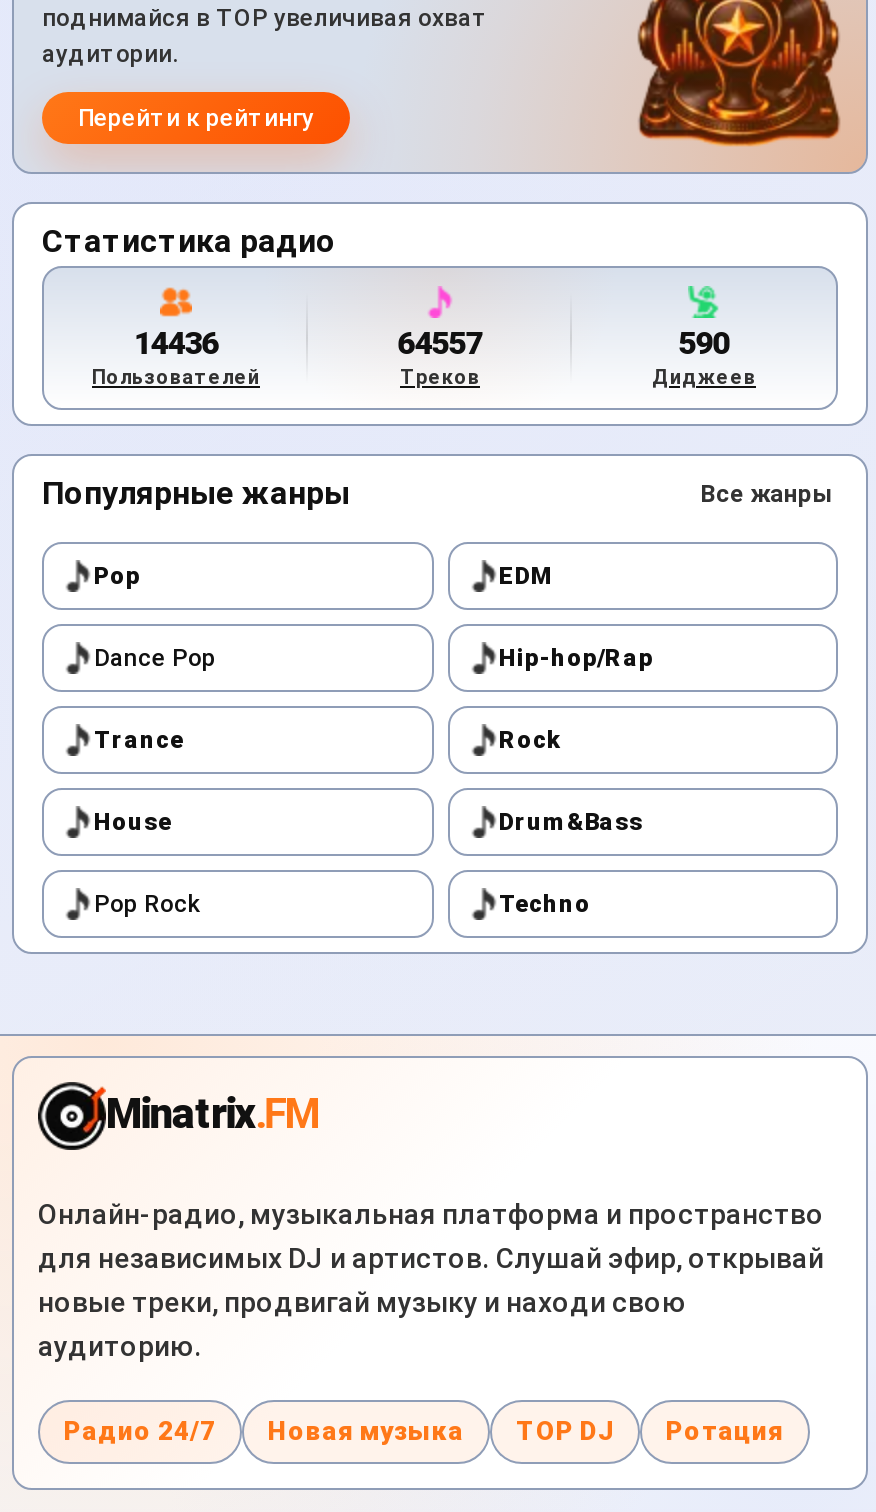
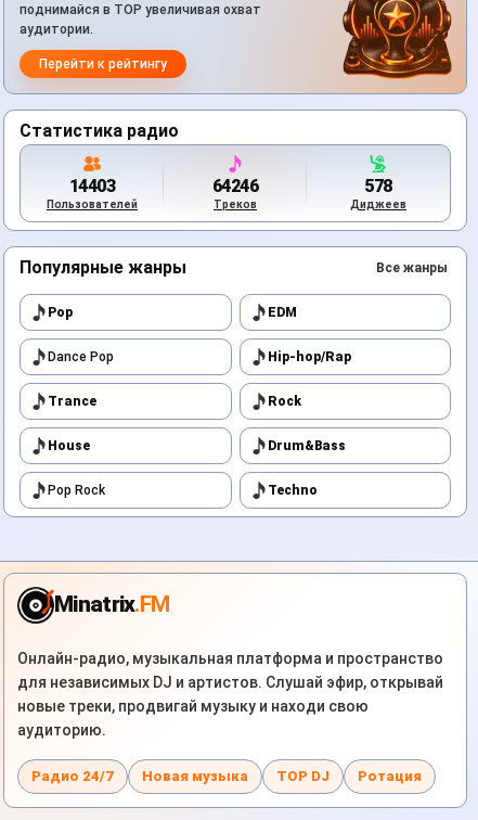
- 14436
+ 14403

- 64557
+ 64246

- 590
+ 578
